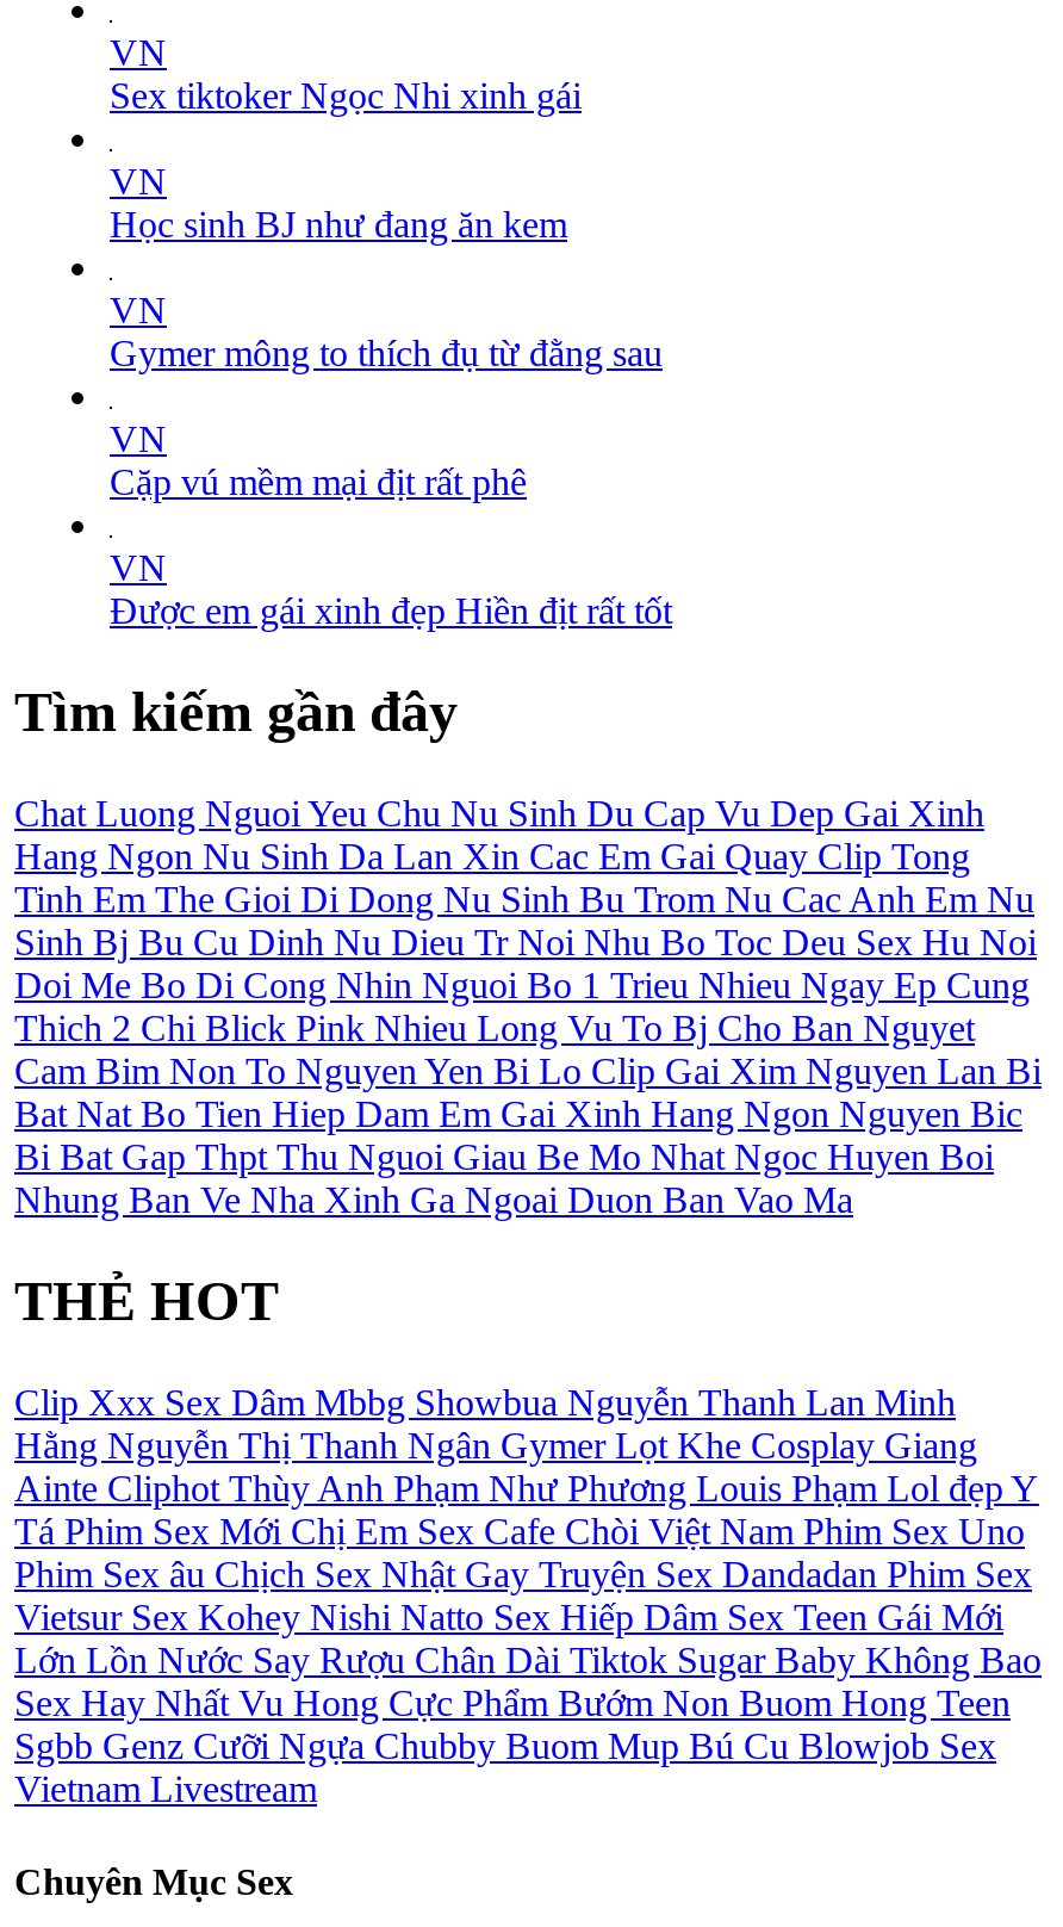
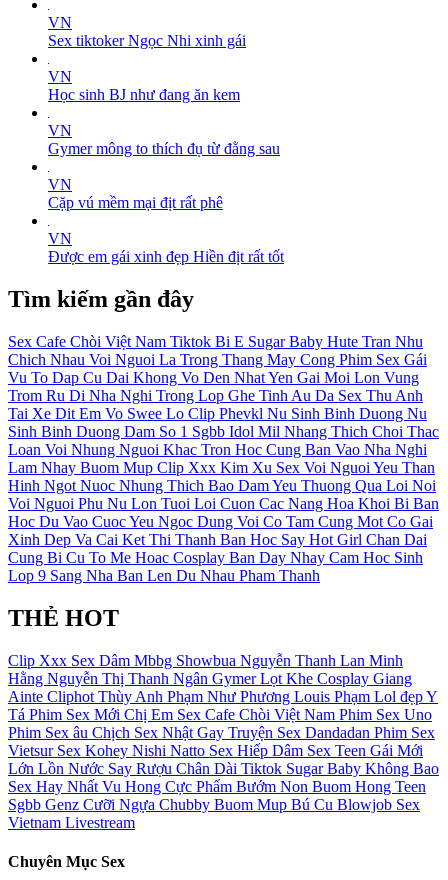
- Chat Luong Nguoi Yeu Chu Nu Sinh Du Cap Vu Dep Gai Xinh
- Hang Ngon Nu Sinh Da Lan Xin Cac Em Gai Quay Clip Tong
- Tinh Em The Gioi Di Dong Nu Sinh Bu Trom Nu Cac Anh Em Nu
- Sinh Bj Bu Cu Dinh Nu Dieu Tr Noi Nhu Bo Toc Deu Sex Hu Noi
- Doi Me Bo Di Cong Nhin Nguoi Bo 1 Trieu Nhieu Ngay Ep Cung
- Thich 2 Chi Blick Pink Nhieu Long Vu To Bj Cho Ban Nguyet
- Cam Bim Non To Nguyen Yen Bi Lo Clip Gai Xim Nguyen Lan Bi
- Bat Nat Bo Tien Hiep Dam Em Gai Xinh Hang Ngon Nguyen Bic
- Bi Bat Gap Thpt Thu Nguoi Giau Be Mo NhatNgoc Huyen Boi
- Nhung Ban Ve Nha Xinh Ga Ngoai Duon Ban Vao Ma
+ Sex Cafe Chòi Việt Nam Tiktok Bi E Sugar Baby Hute Tran Nhu
+ Chich Nhau Voi Nguoi La Trong Thang May Cong Phim Sex Gái
+ Vu To Dap Cu Dai Khong Vo Den Nhat Yen Gai Moi Lon Vung
+ Trom Ru Di Nha Nghi Trong Lop Ghe Tinh Au Da Sex Thu Anh
+ Tai Xe Dit Em Vo Swee Lo Clip Phevkl Nu Sinh Binh Duong Nu
+ Sinh Binh Duong Dam So 1 Sgbb Idol Mil Nhang Thich Choi Thac
+ Loan Voi Nhung Nguoi Khac Tron Hoc Cung Ban Vao Nha Nghi
+ Lam Nhay Buom Mup Clip Xxx Kim Xu Sex Voi Nguoi Yeu Than
+ Hinh Ngot Nuoc Nhung Thich Bao Dam Yeu Thuong Qua Loi Noi
+ Voi Nguoi Phu Nu Lon Tuoi Loi Cuon Cac Nang Hoa Khoi Bi Ban
+ Hoc Du Vao Cuoc Yeu Ngoc Dung Voi Co Tam Cung Mot Co Gai
+ Xinh Dep Va Cai Ket Thi Thanh Ban Hoc Say Hot Girl Chan Dai
+ Cung Bi Cu To Me Hoac Cosplay Ban Day Nhay Cam Hoc Sinh
+ Lop 9 Sang Nha Ban Len Du Nhau Pham Thanh
